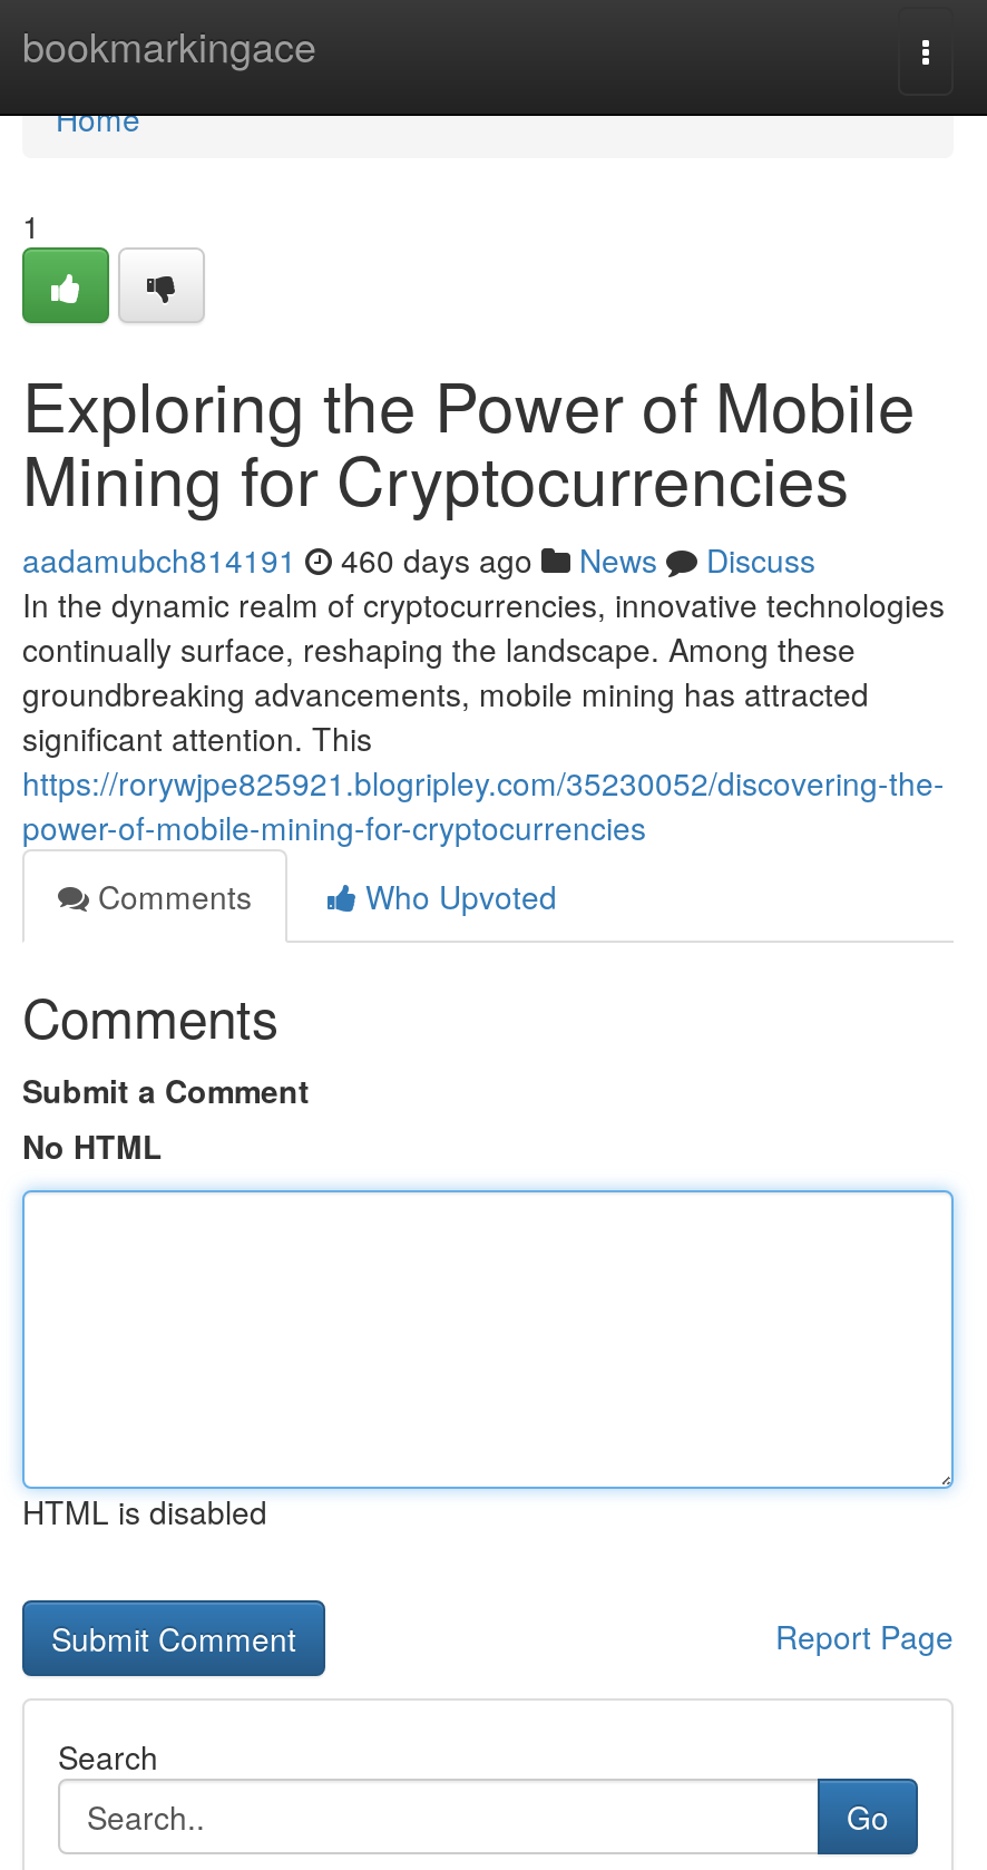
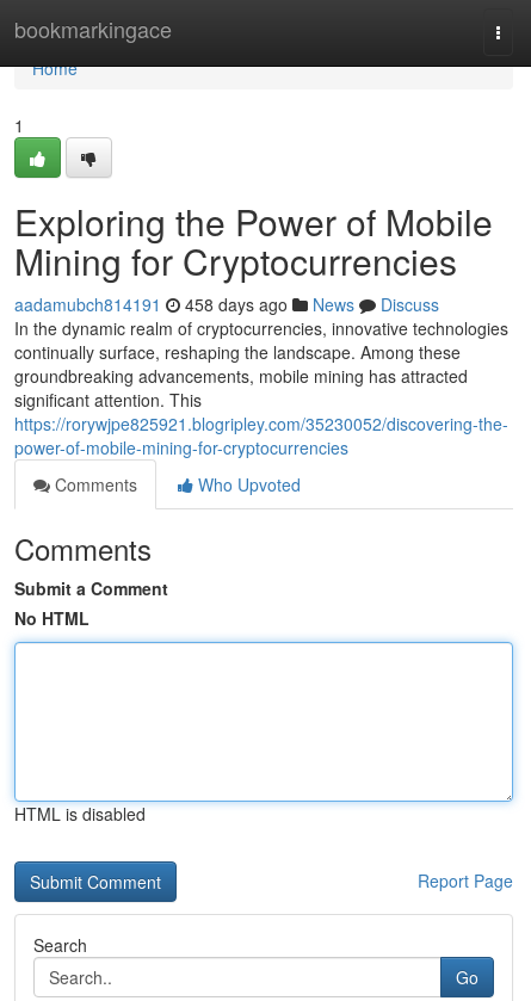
- aadamubch814191 460 days ago News Discuss
+ aadamubch814191 458 days ago News Discuss
